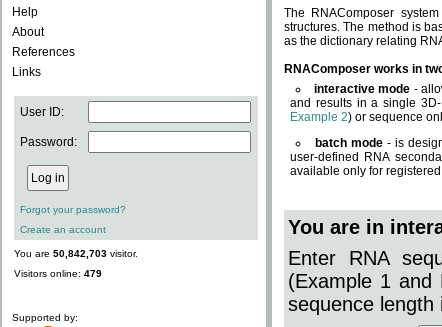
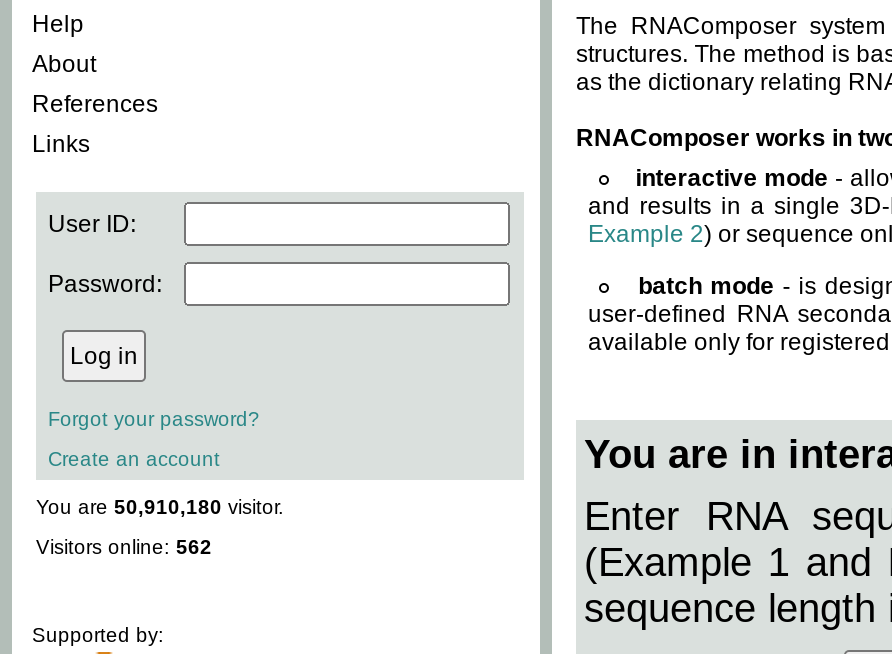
- You are 50,842,703 visitor.
+ You are 50,910,180 visitor.

- Visitors online: 479
+ Visitors online: 562
